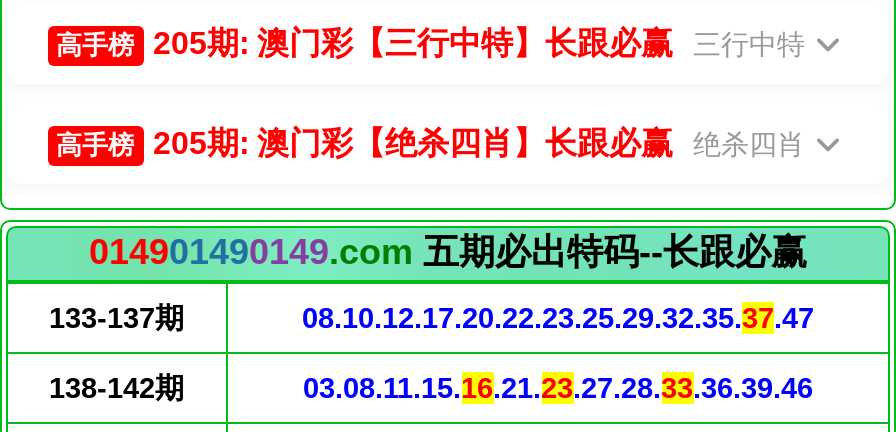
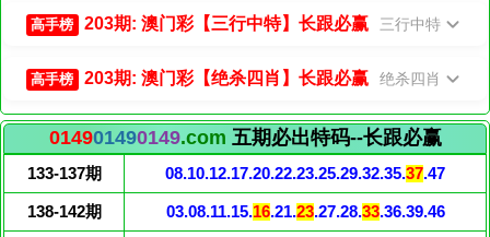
- 205期: 澳门彩【三行中特】长跟必赢
+ 203期: 澳门彩【三行中特】长跟必赢

- 205期: 澳门彩【绝杀四肖】长跟必赢
+ 203期: 澳门彩【绝杀四肖】长跟必赢
